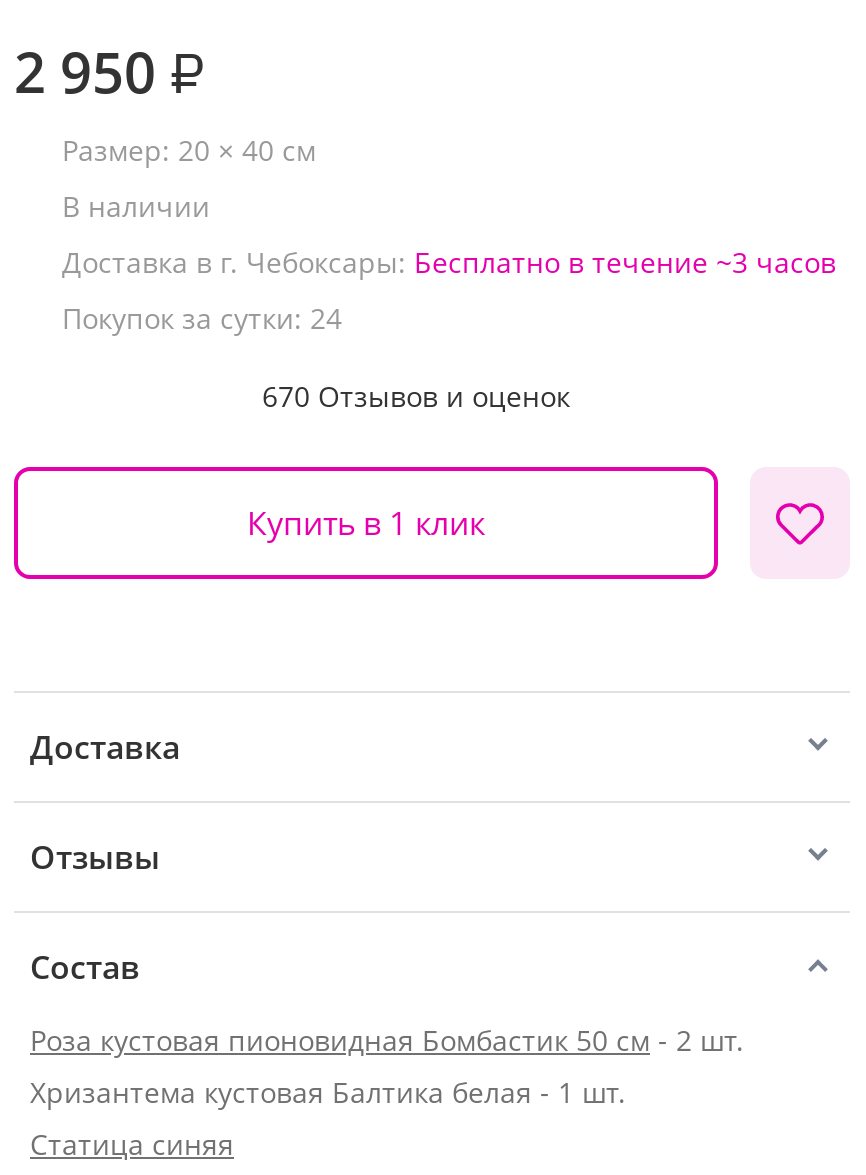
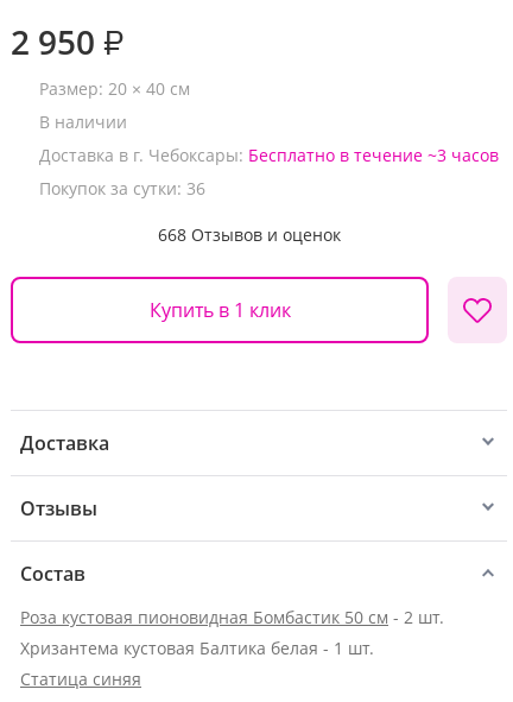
- Покупок за сутки: 24
+ Покупок за сутки: 36

- 670 Отзывов и оценок
+ 668 Отзывов и оценок
